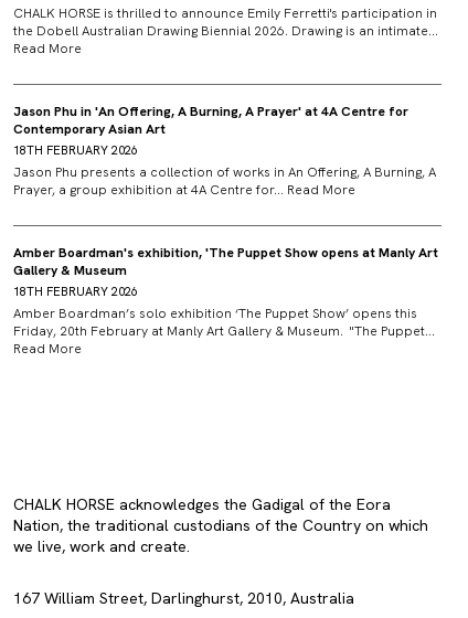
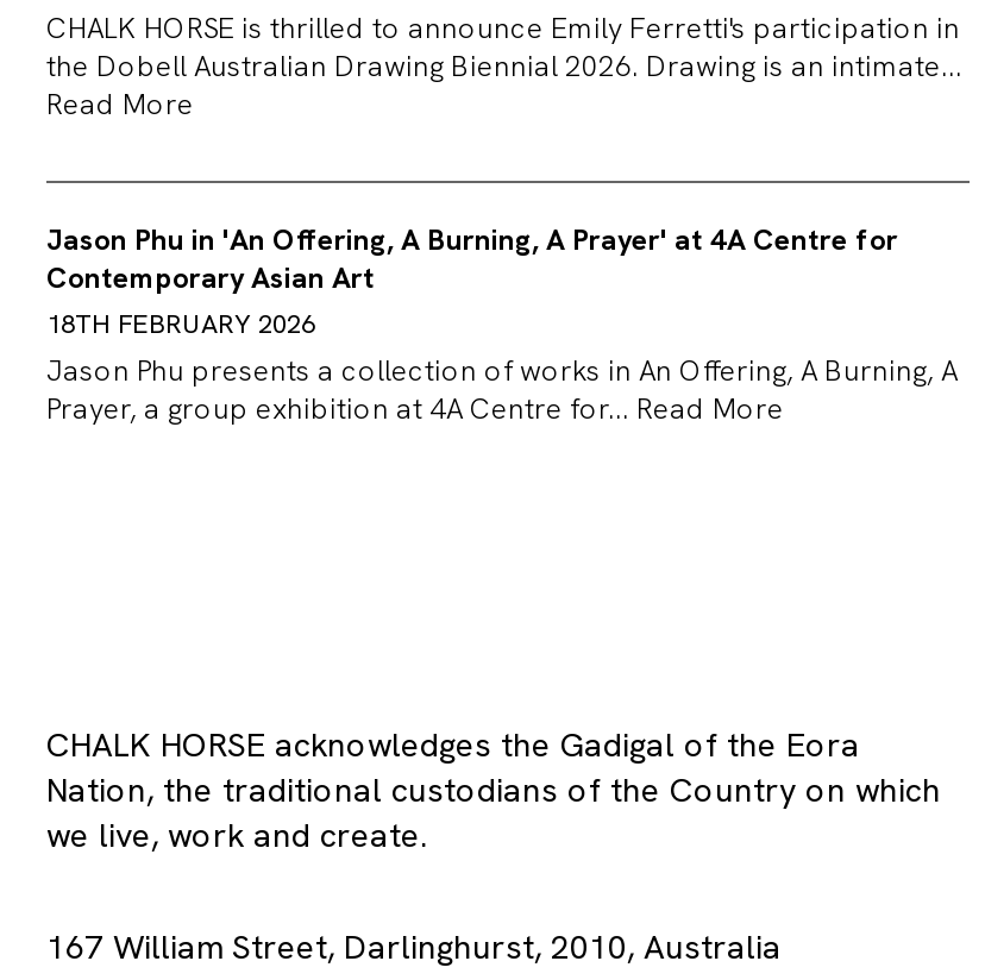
- Amber Boardman's exhibition, 'The Puppet Show opens at Manly Art
- Gallery & Museum
- 18TH FEBRUARY 2026
- Amber Boardman’s solo exhibition ‘The Puppet Show’ opens this
- Friday, 20th February at Manly Art Gallery & Museum. "The Puppet...
- Read More
